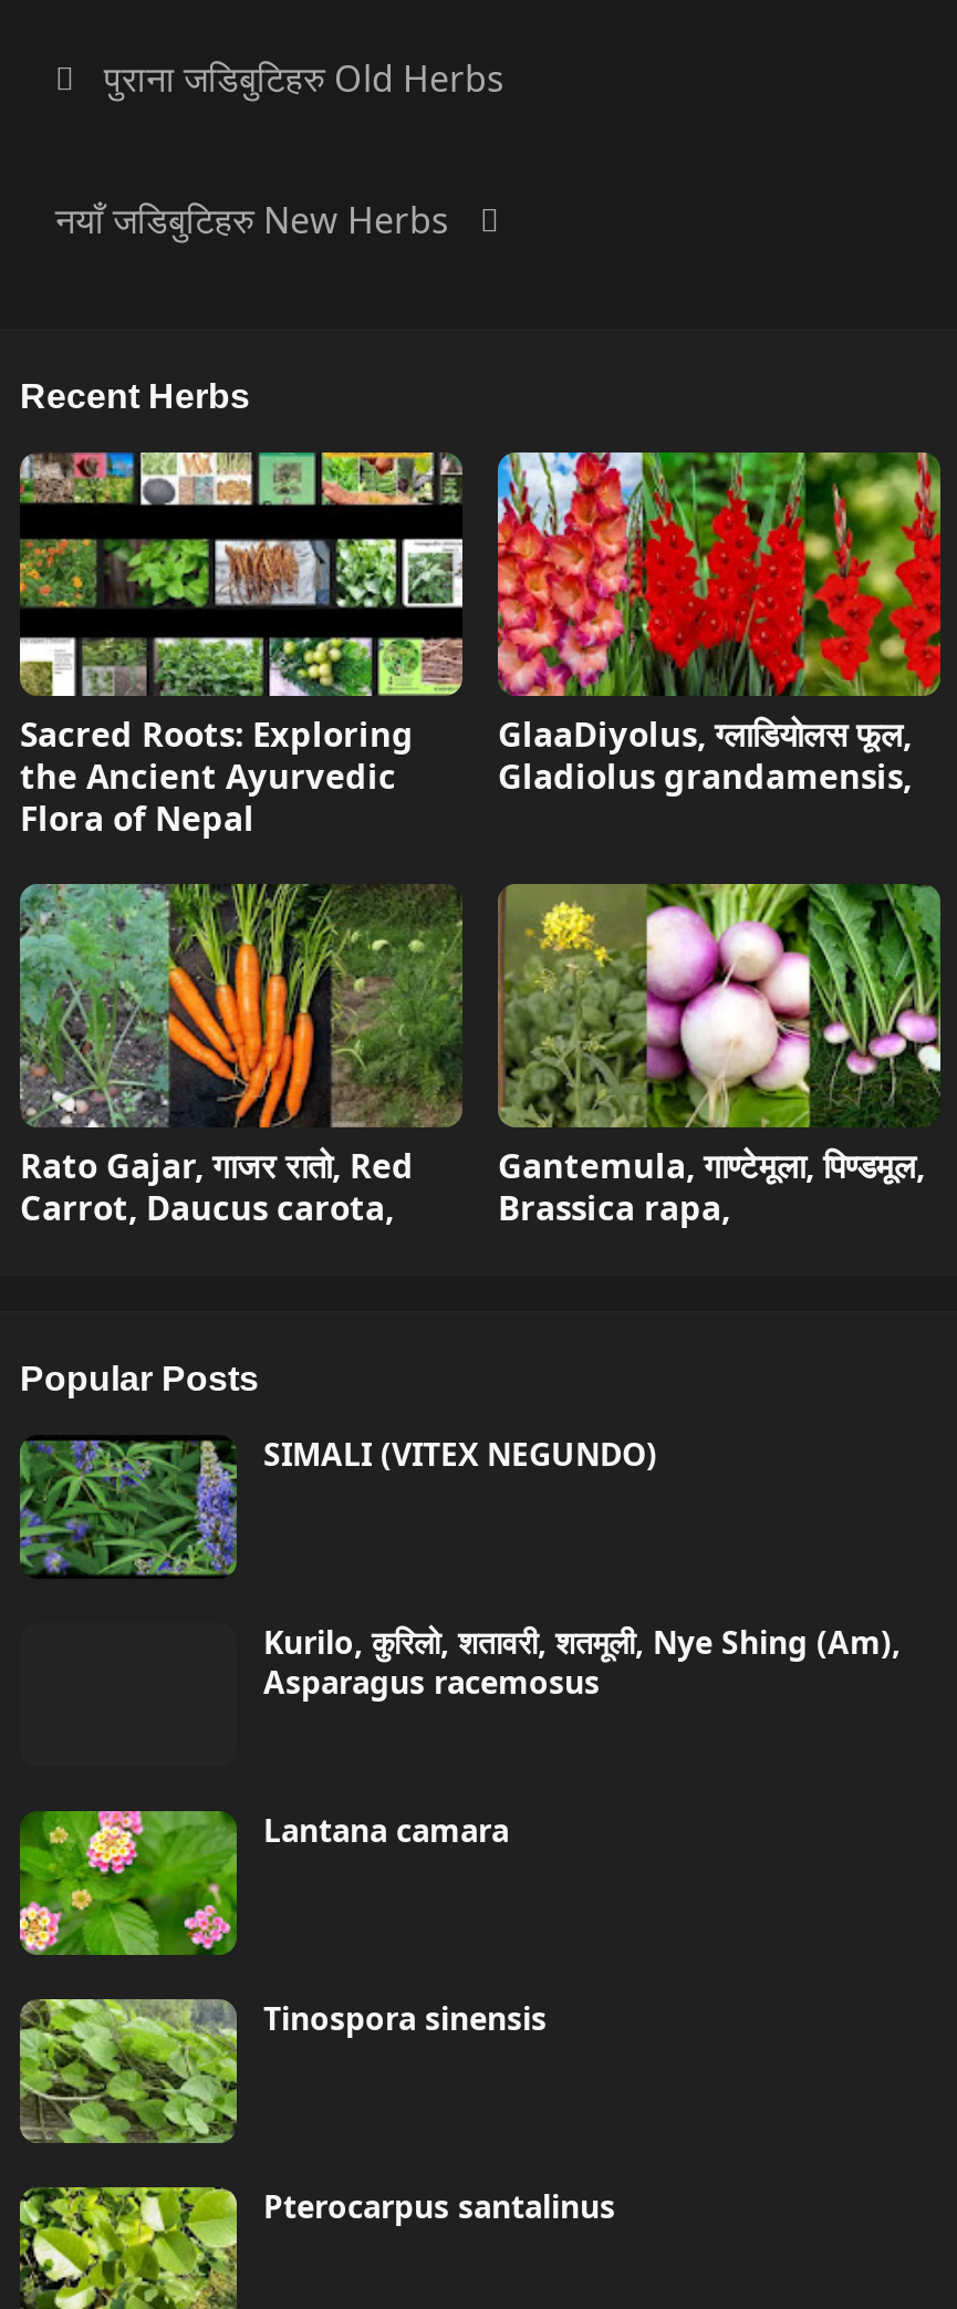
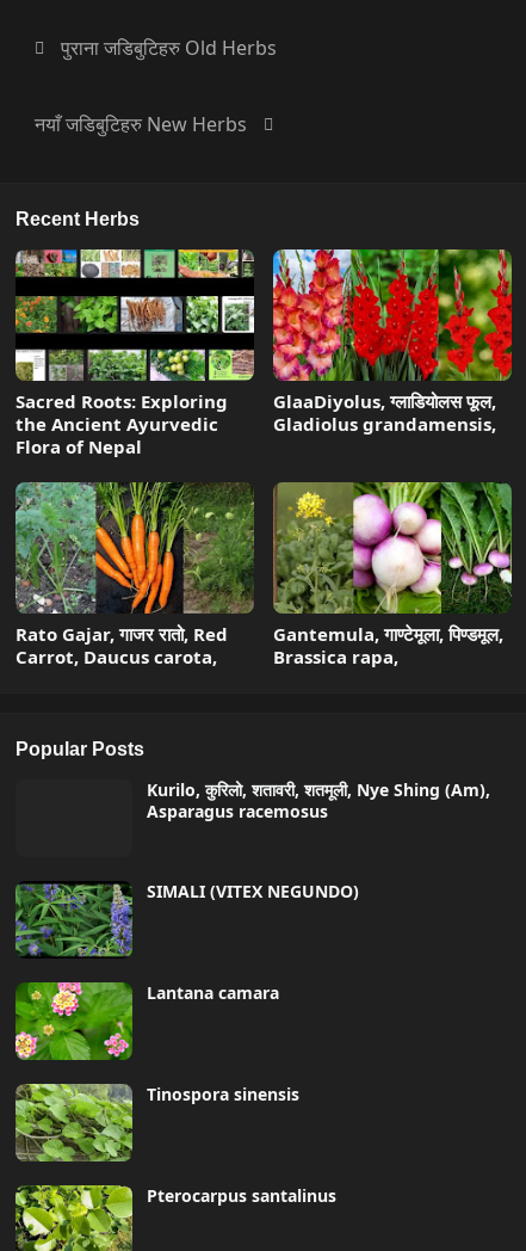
moved down: [image] | SIMALI (VITEX NEGUNDO)

moved up: Kurilo, कुरिलो, शतावरी, शतमूली, Nye Shing (Am), | Asparagus racemosus
